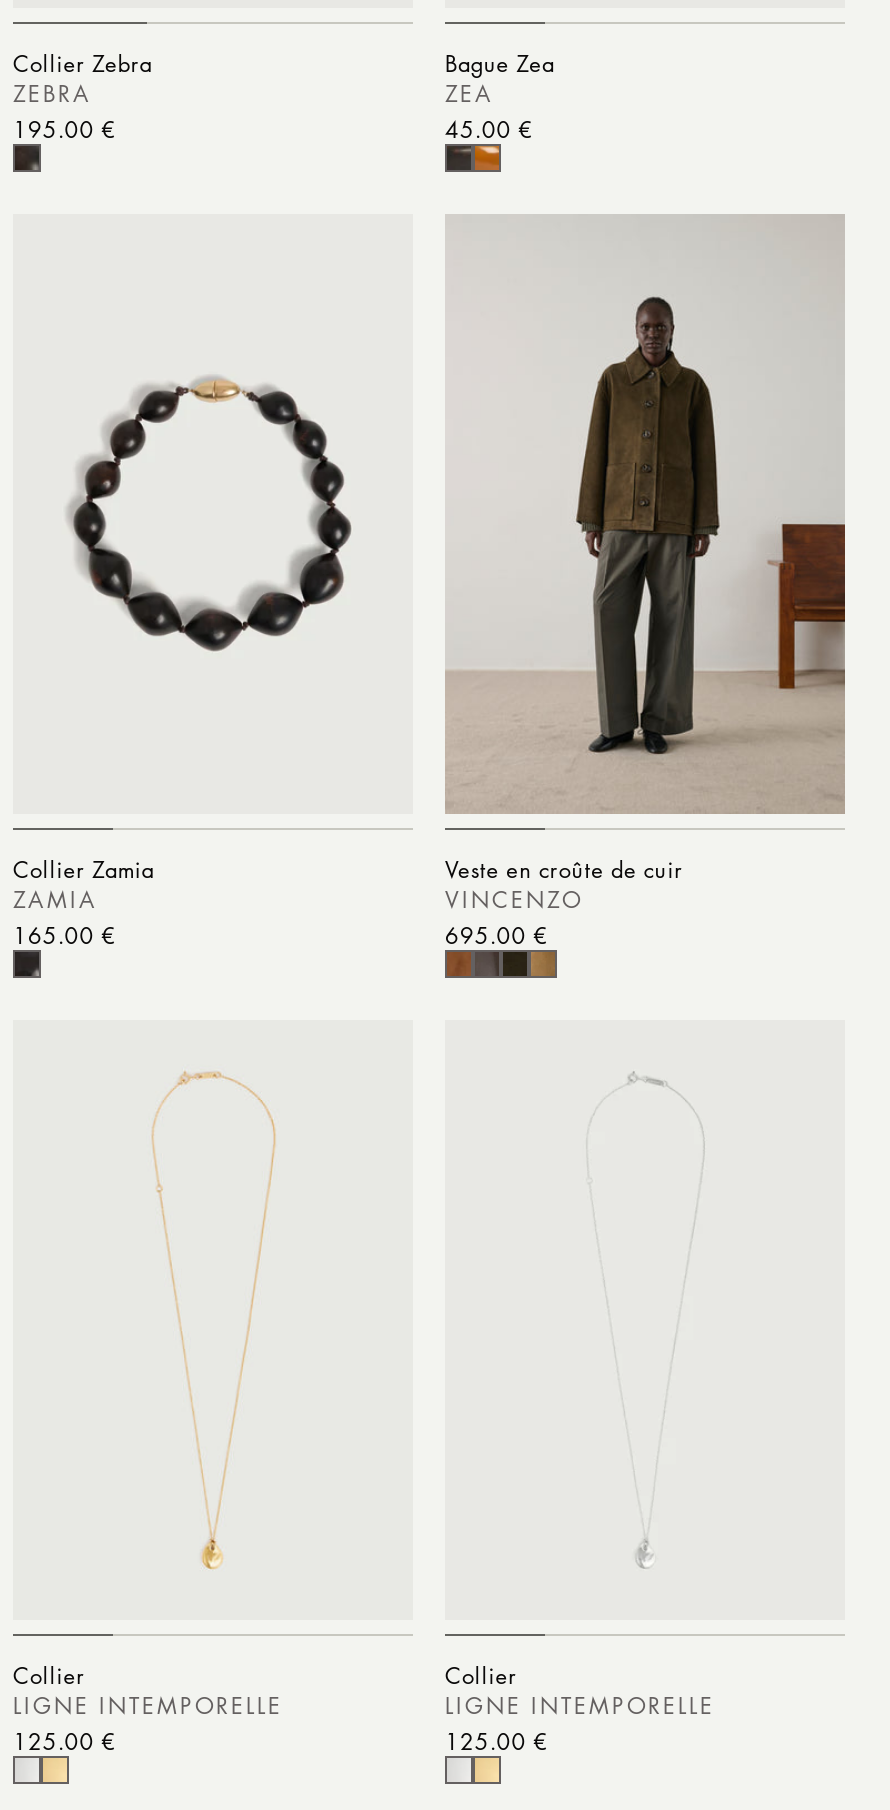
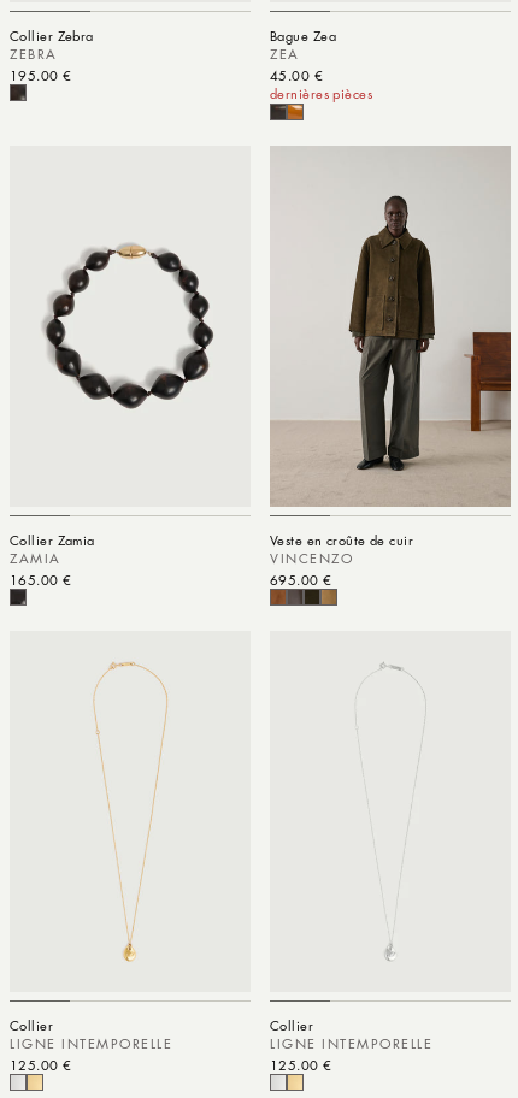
+ dernières pièces
